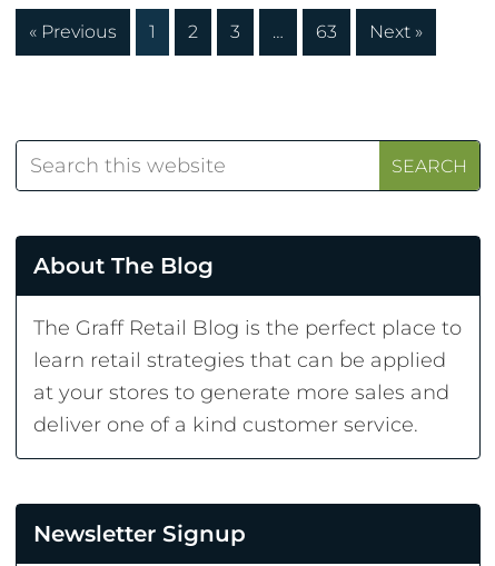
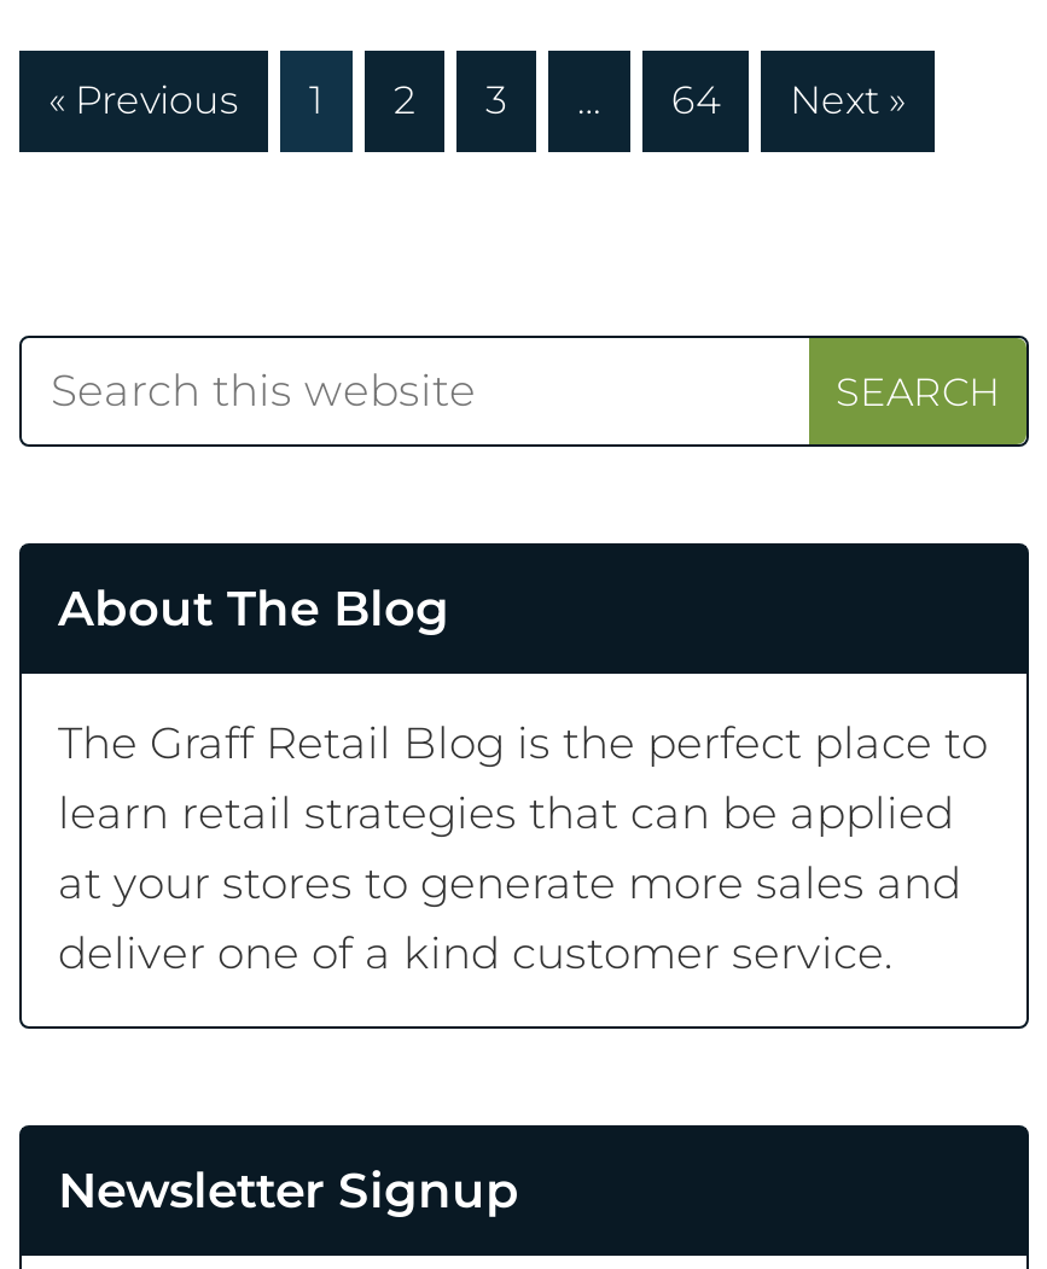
- 63
+ 64
